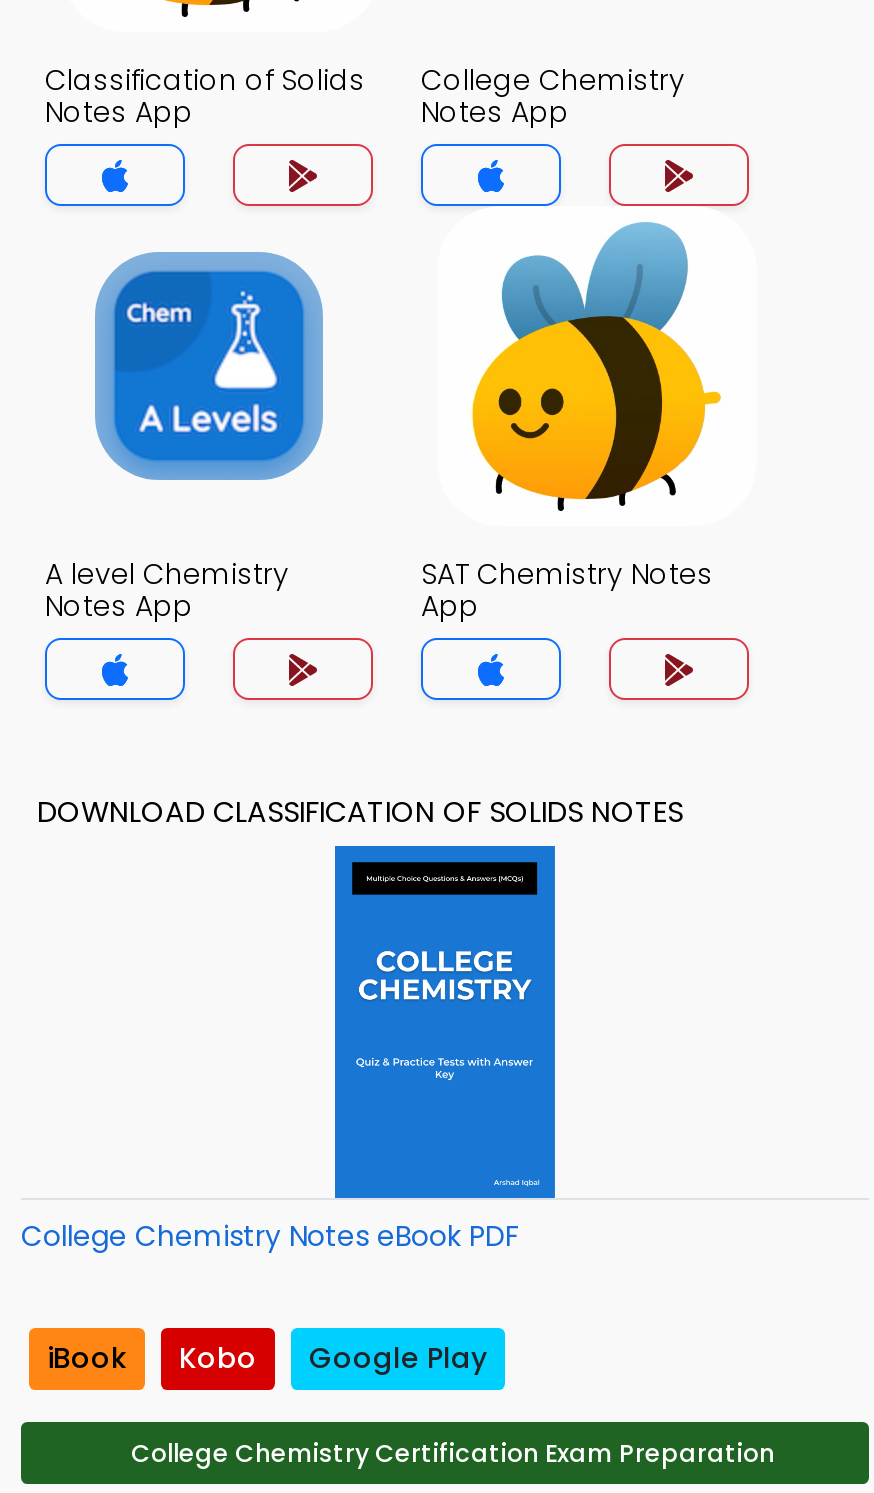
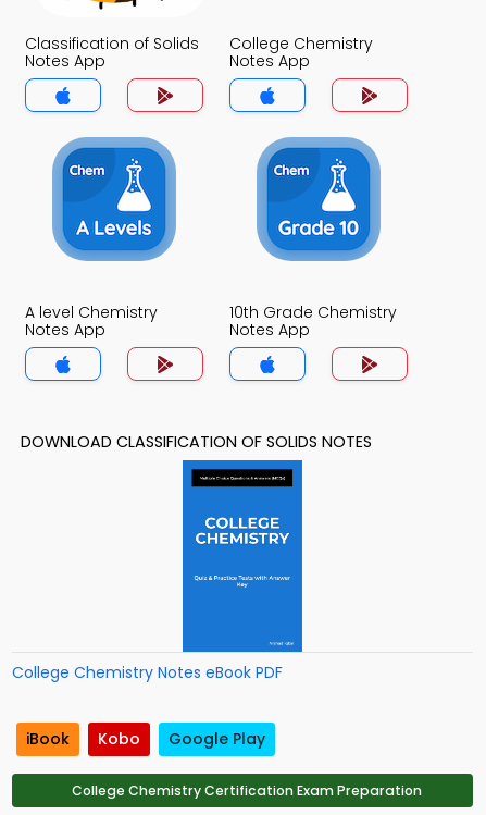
- [image]
- SAT Chemistry Notes
- App
+ [image]
+ 10th Grade Chemistry
+ Notes App
